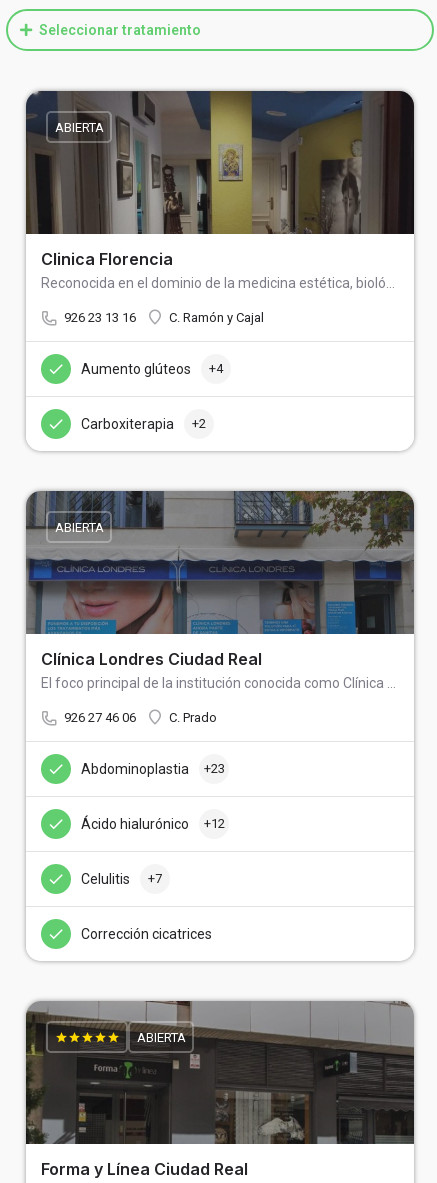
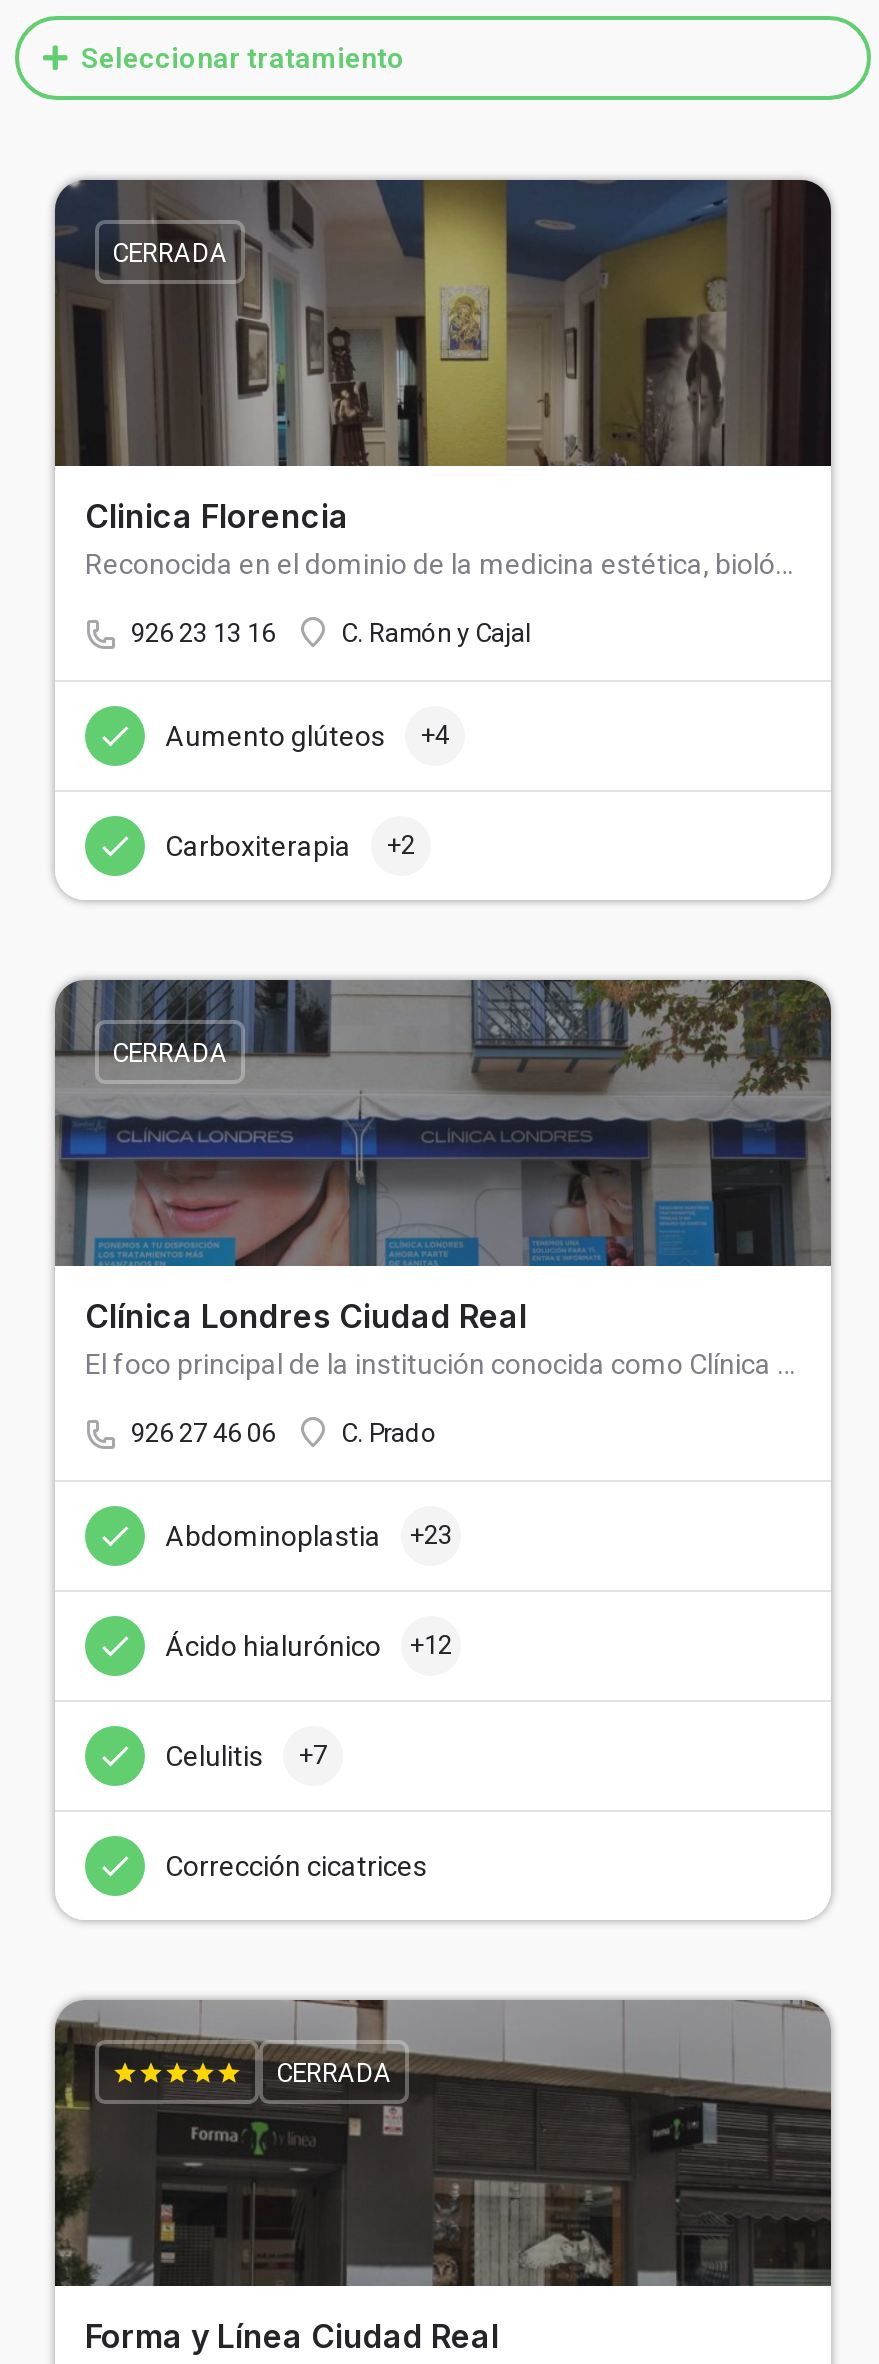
- ABIERTA
+ CERRADA

- ABIERTA
+ CERRADA

- ABIERTA
+ CERRADA
